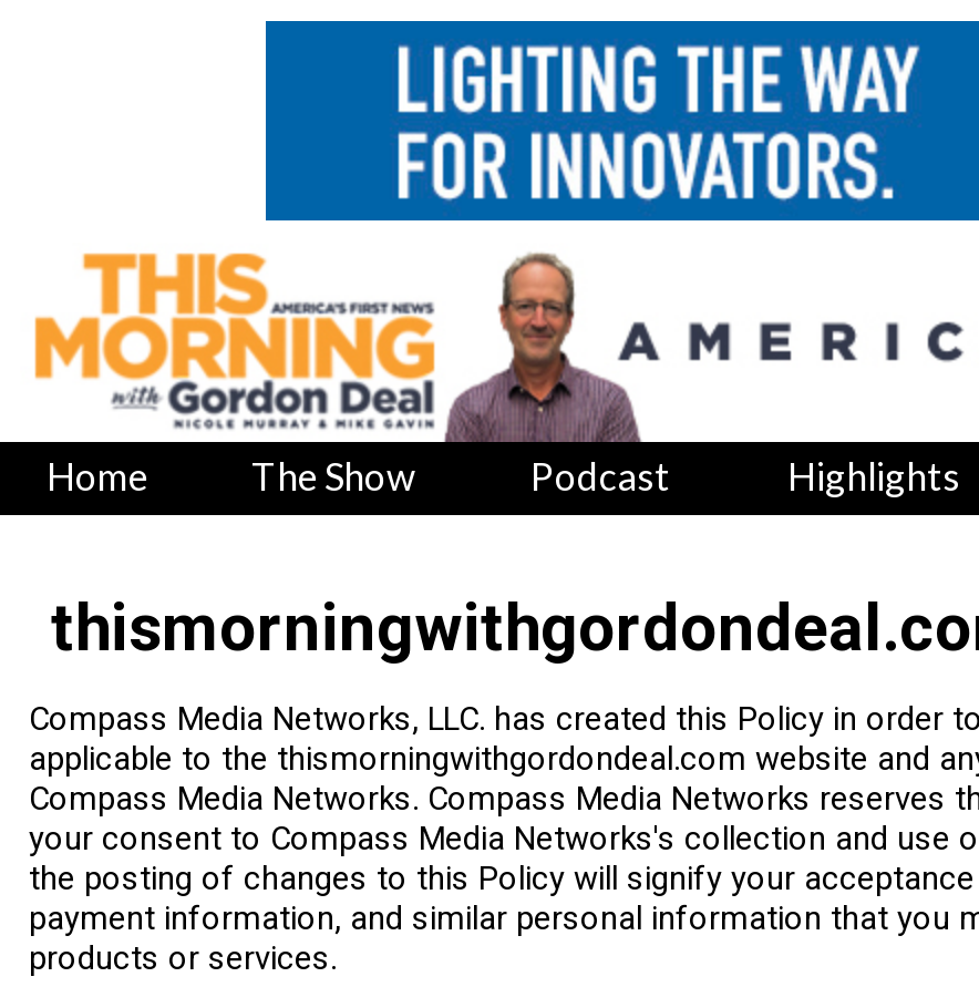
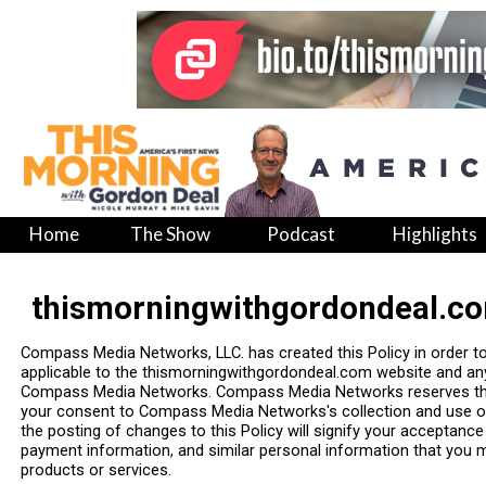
- [image]
+ [image]
